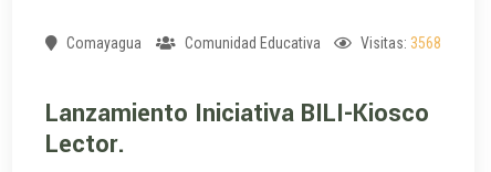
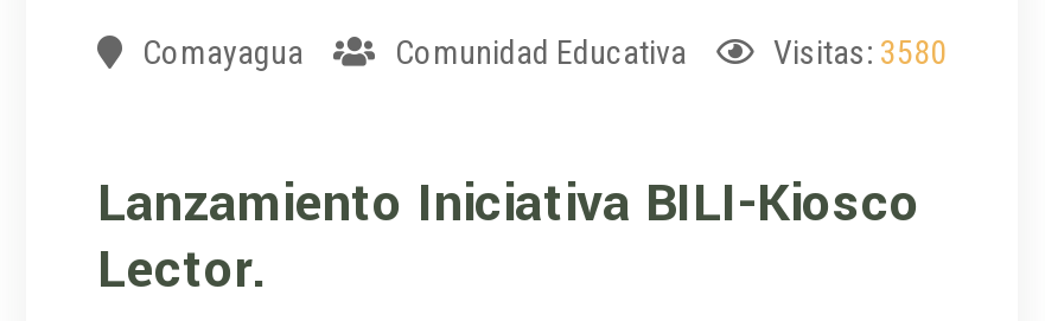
- Visitas: 3568
+ Visitas: 3580
